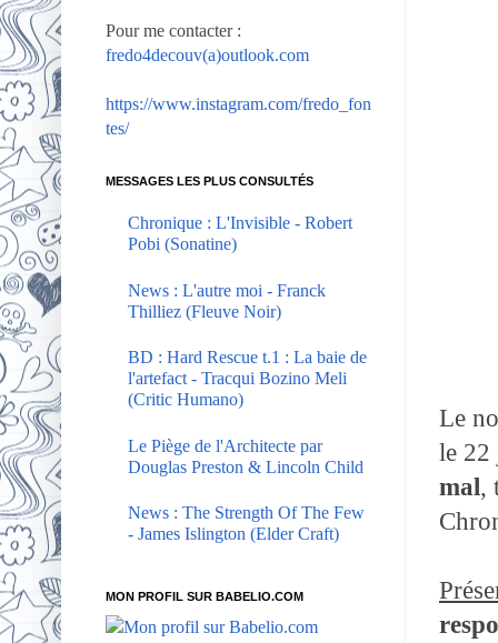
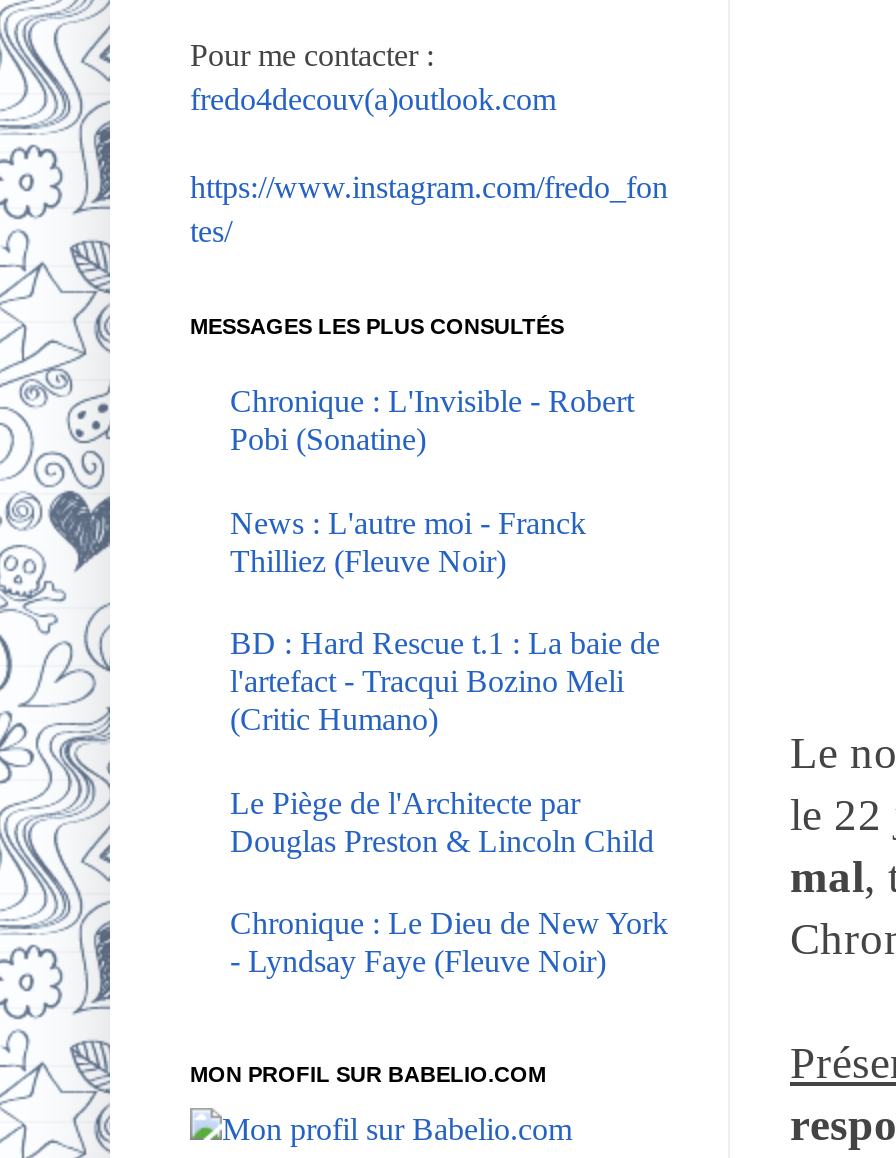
- News : The Strength Of The Few
- - James Islington (Elder Craft)
+ Chronique : Le Dieu de New York
+ - Lyndsay Faye (Fleuve Noir)
